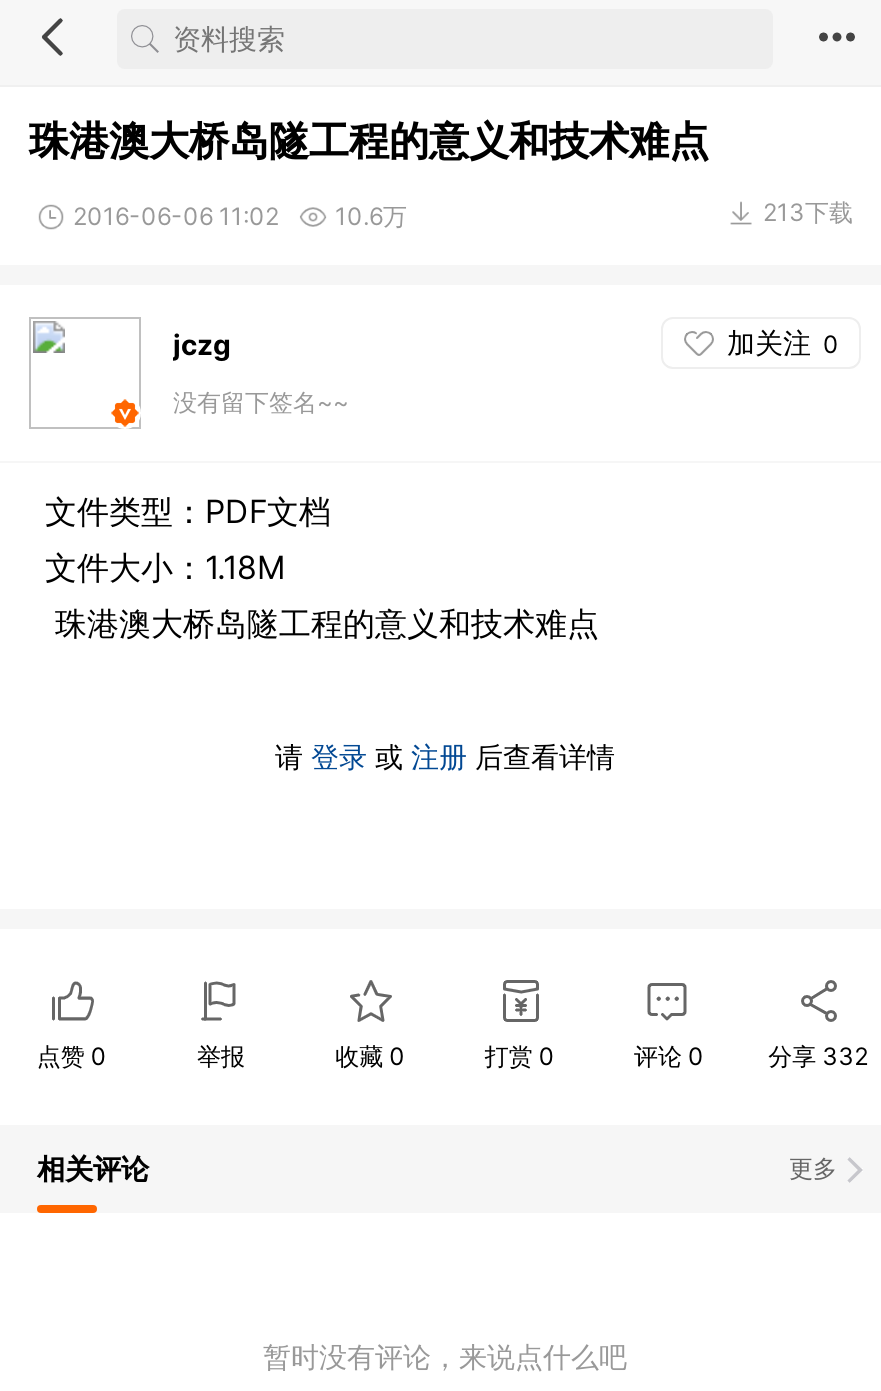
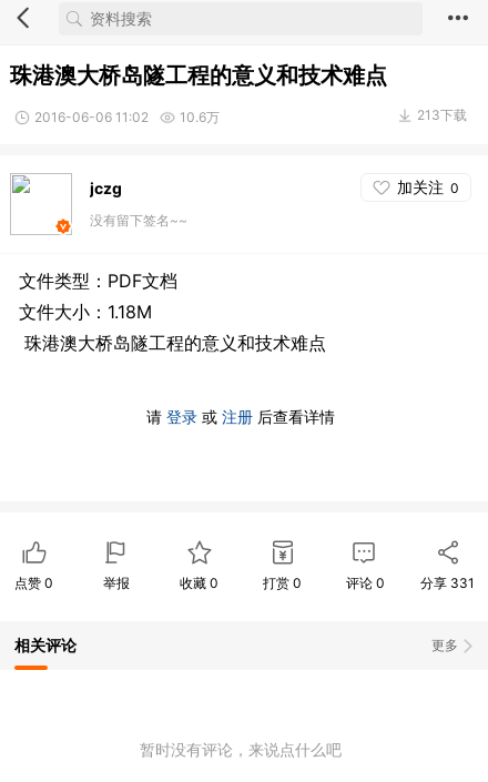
- 分享332
+ 分享331
